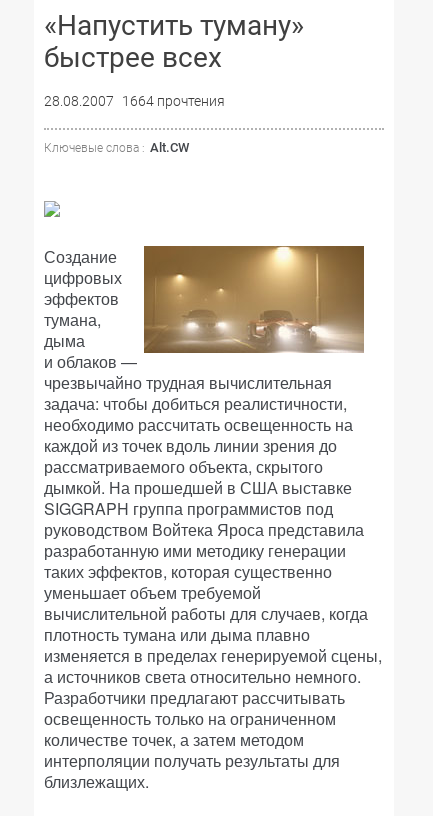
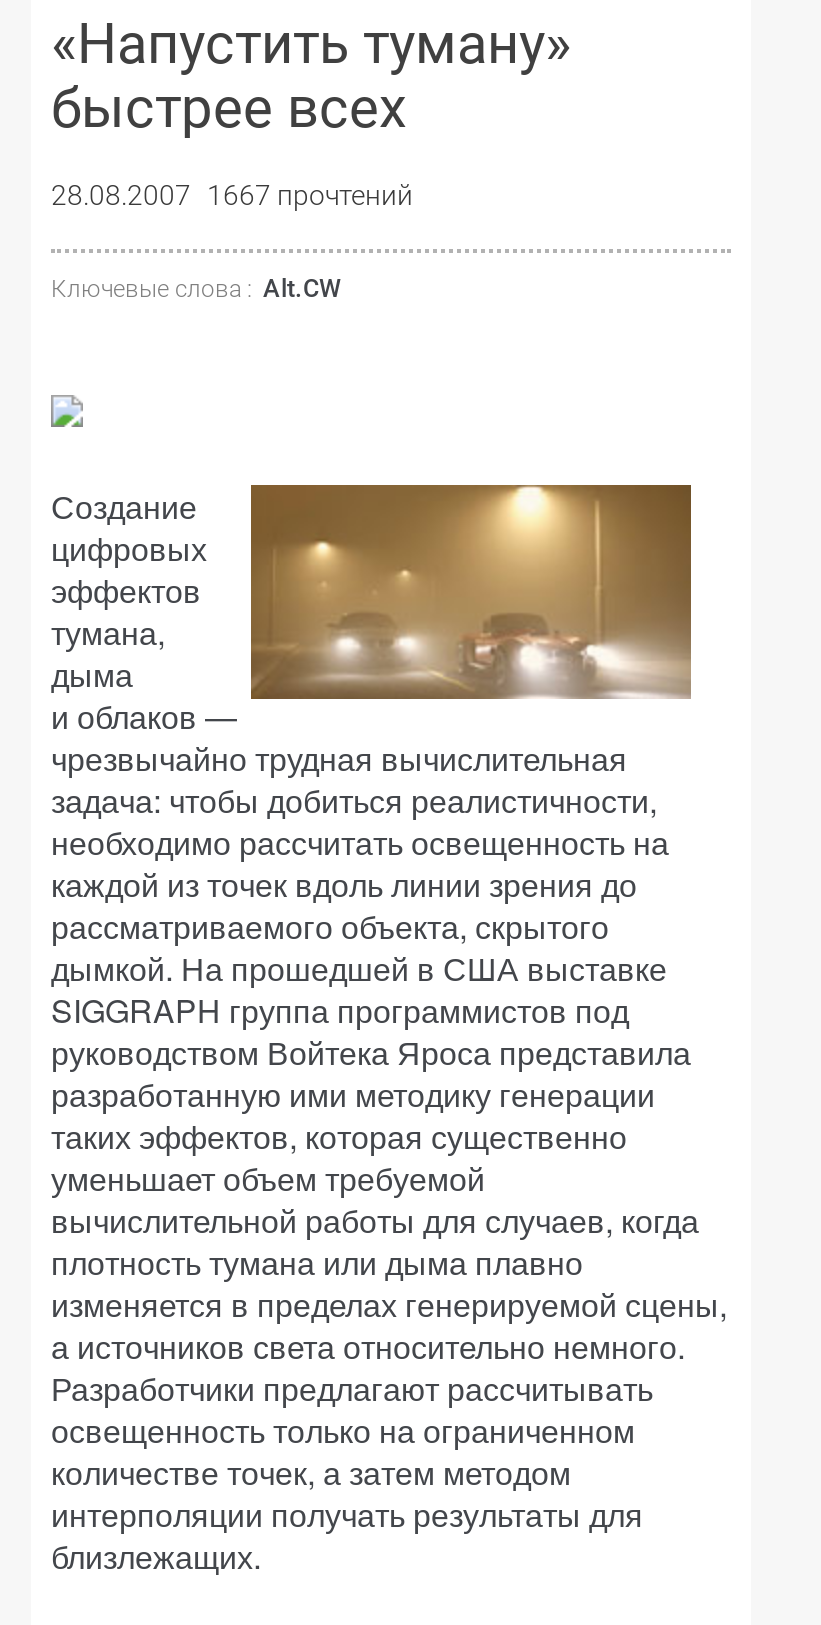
- 28.08.2007 1664 прочтения
+ 28.08.2007 1667 прочтений
